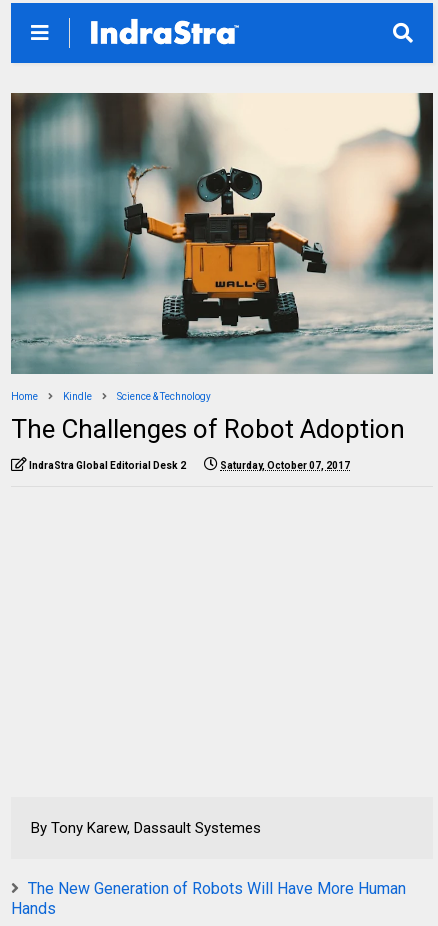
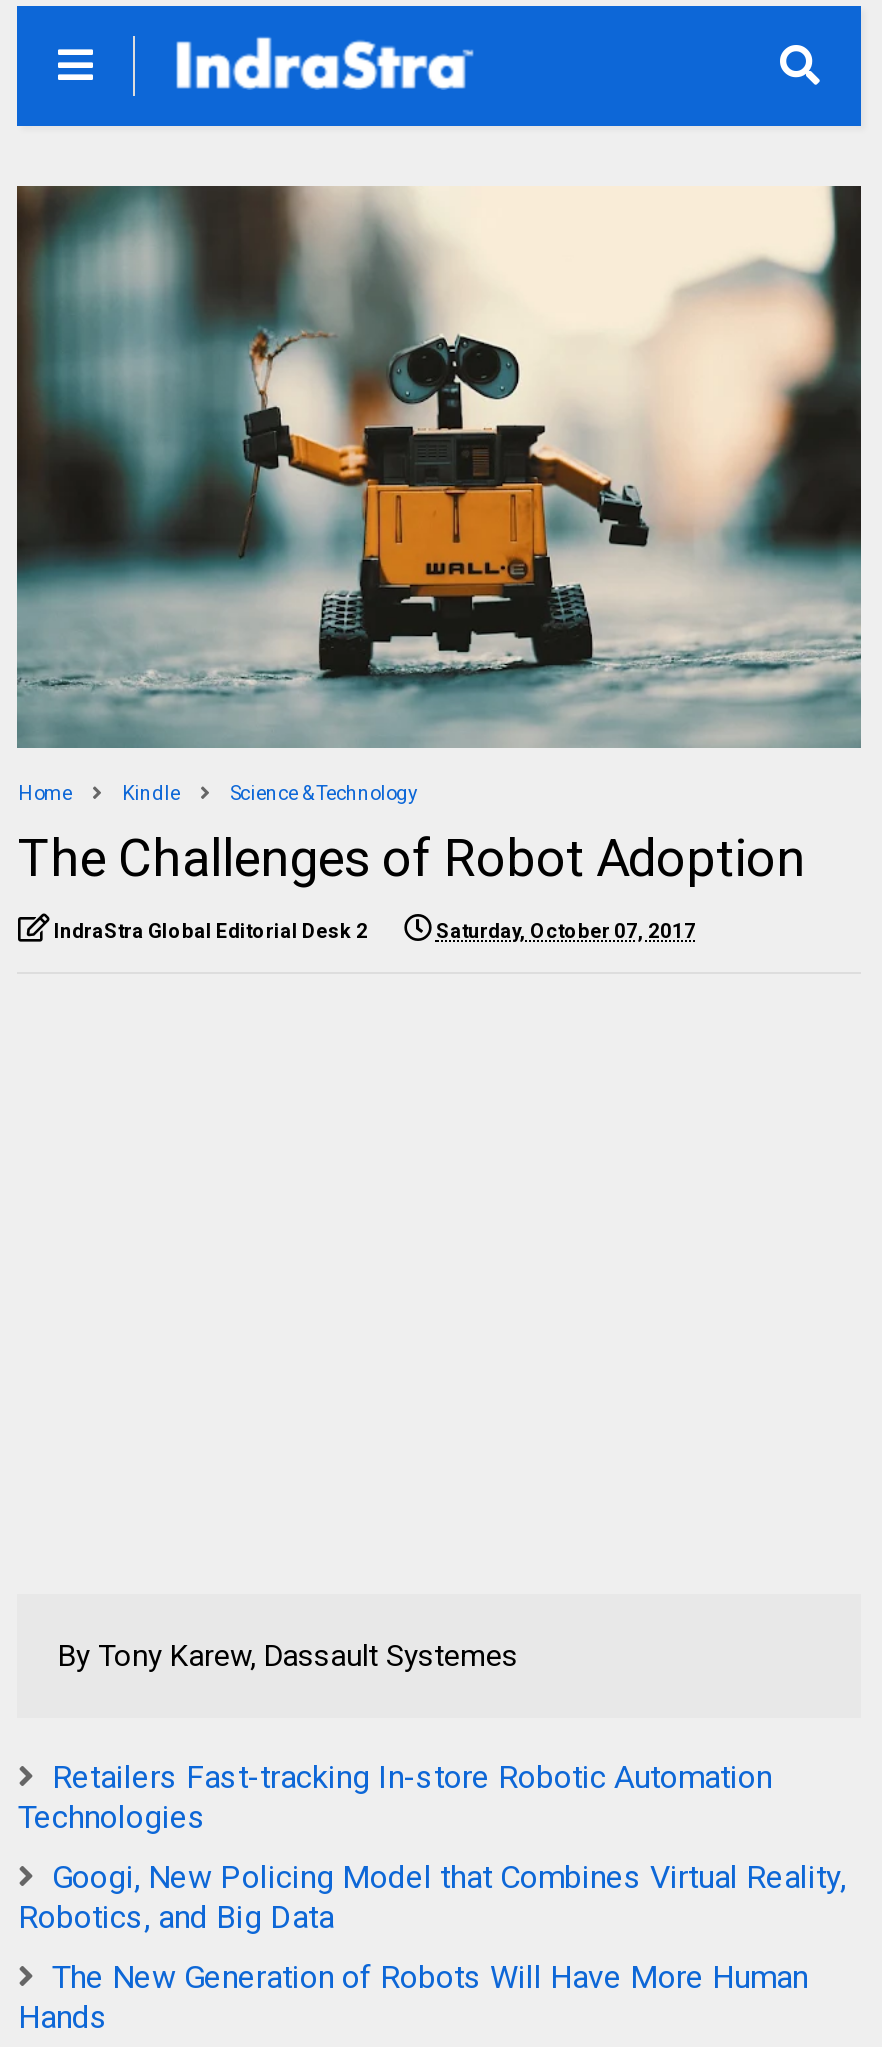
+ Retailers Fast-tracking In-store Robotic Automation
+ Technologies
+ Googi, New Policing Model that Combines Virtual Reality,
+ Robotics, and Big Data
